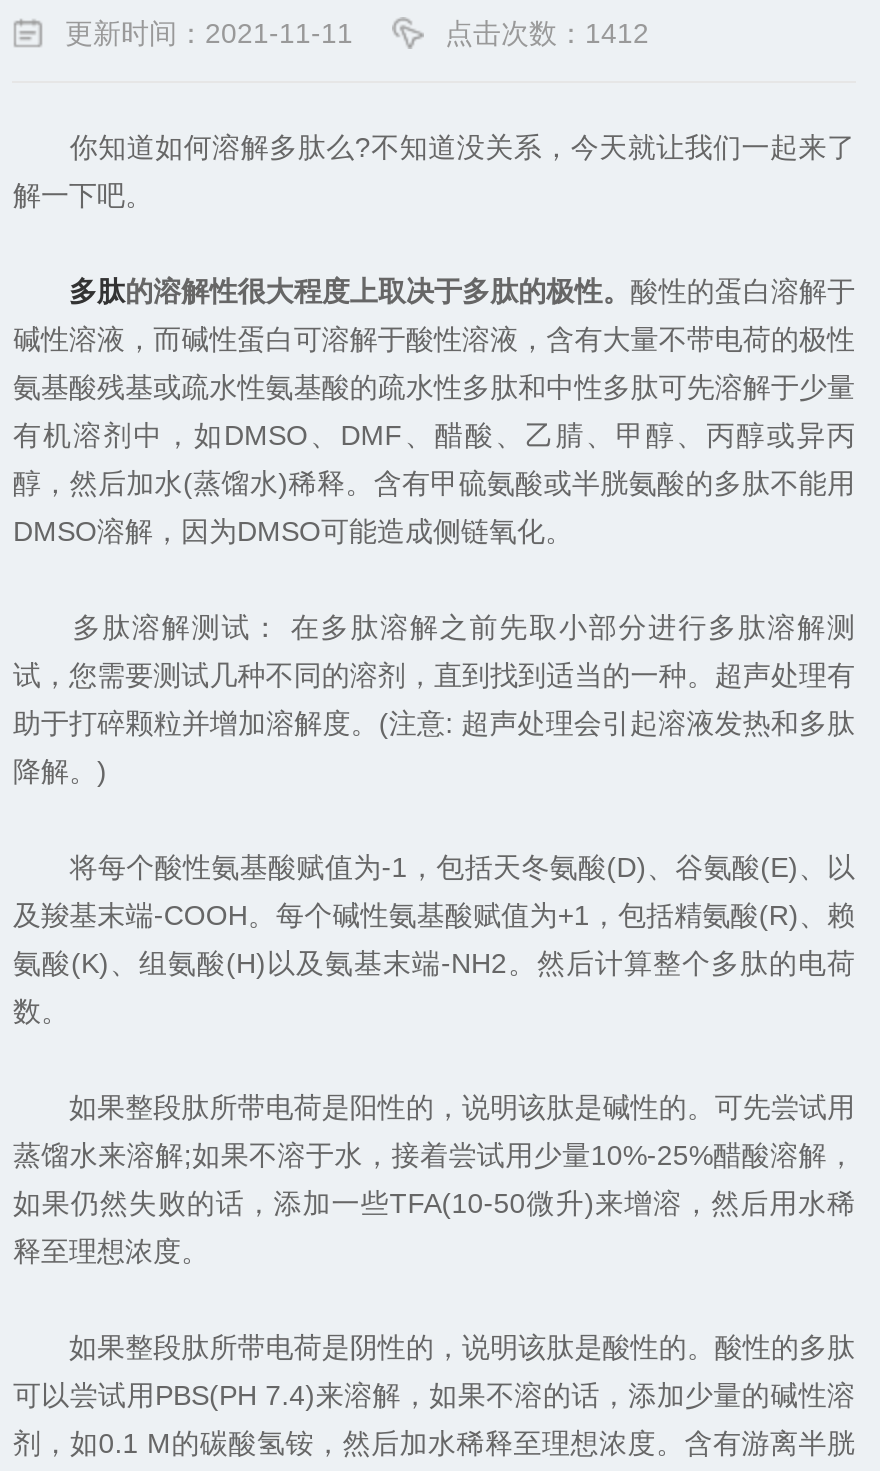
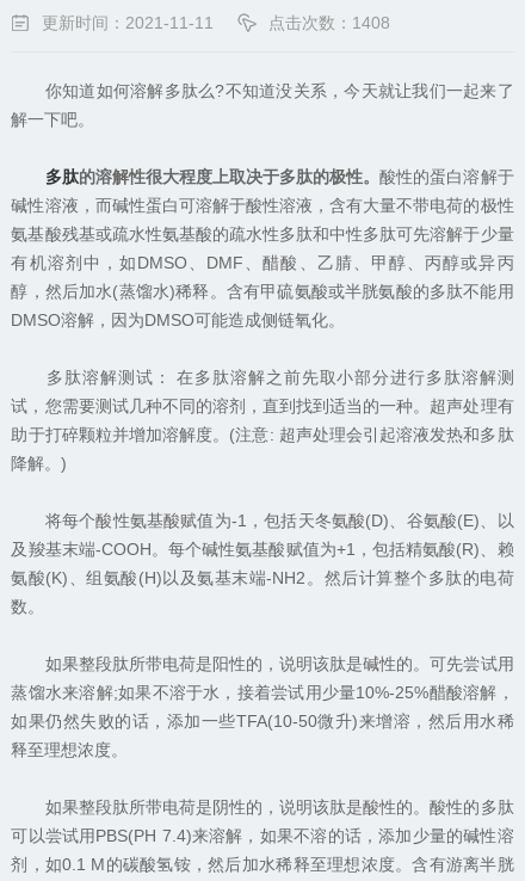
- 点击次数：1412
+ 点击次数：1408
